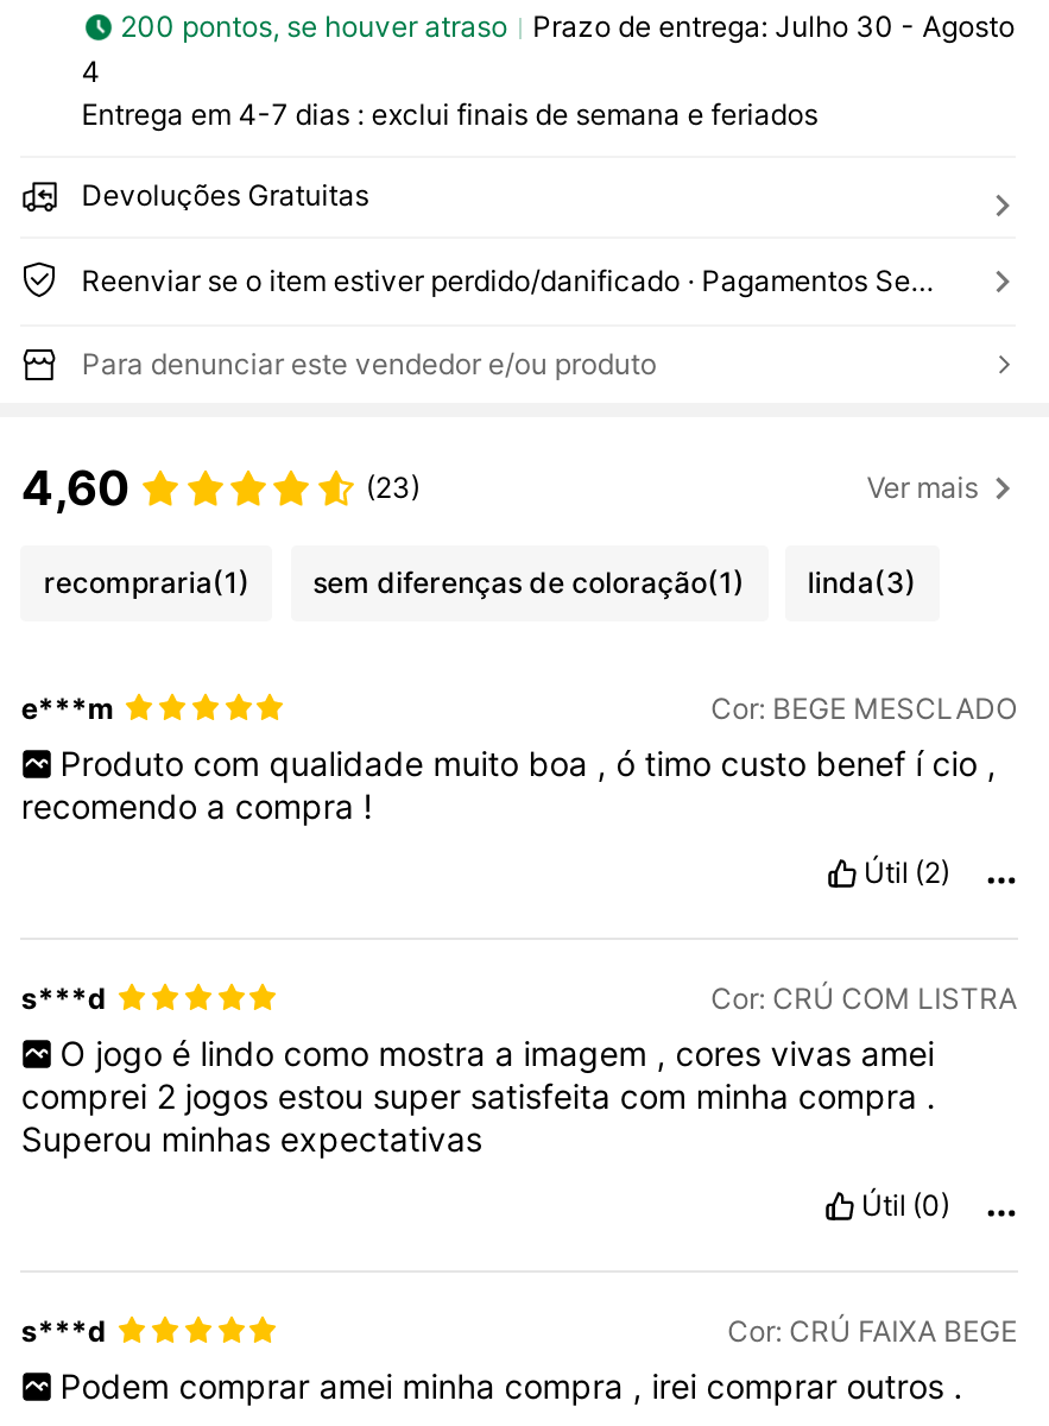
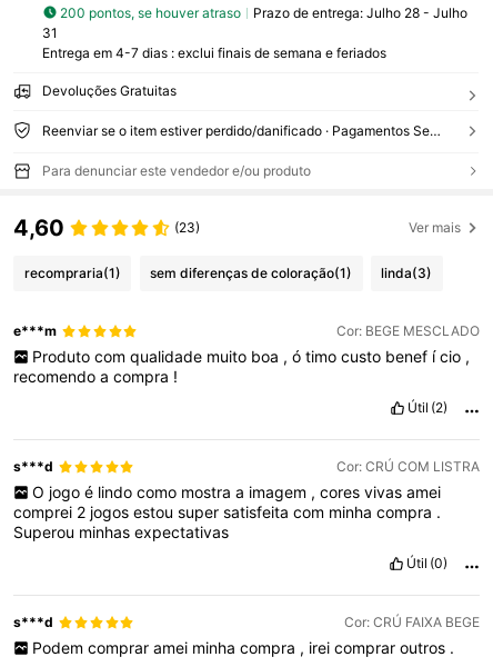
- Prazo de entrega: Julho 30 - Agosto
+ Prazo de entrega: Julho 28 - Julho

- 4
+ 31
